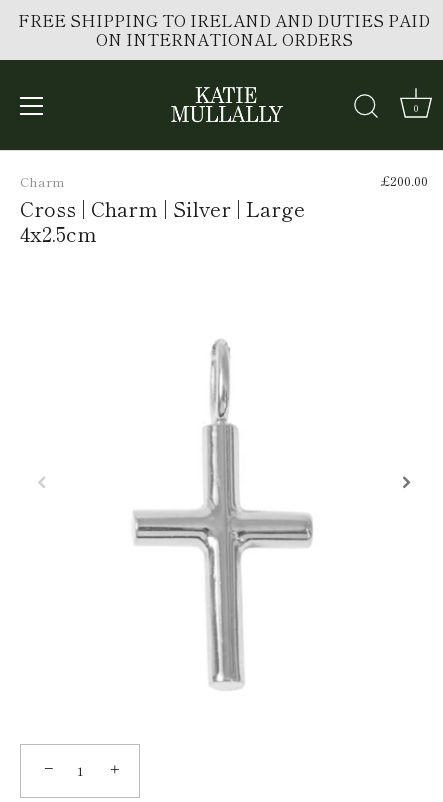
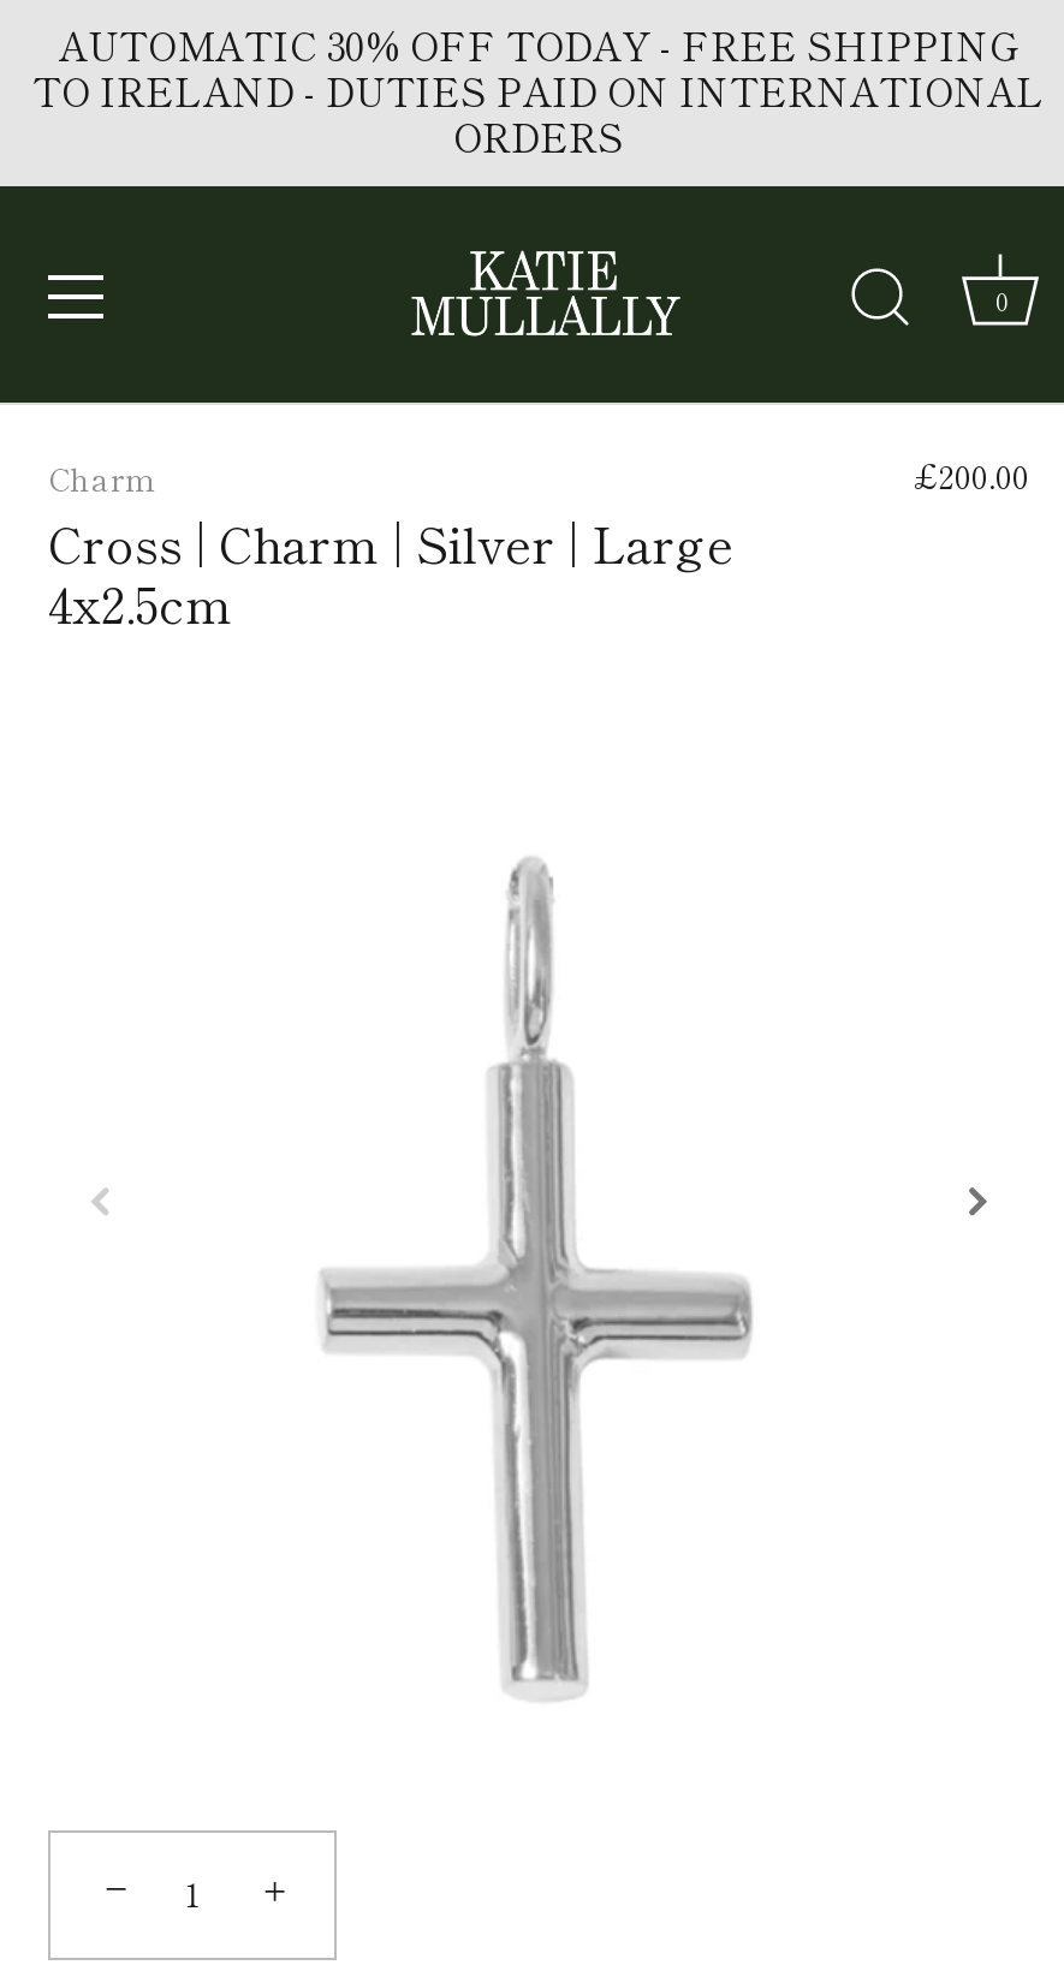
- FREE SHIPPING TO IRELAND AND DUTIES PAID
- ON INTERNATIONAL ORDERS
+ AUTOMATIC 30% OFF TODAY - FREE SHIPPING
+ TO IRELAND - DUTIES PAID ON INTERNATIONAL
+ ORDERS
